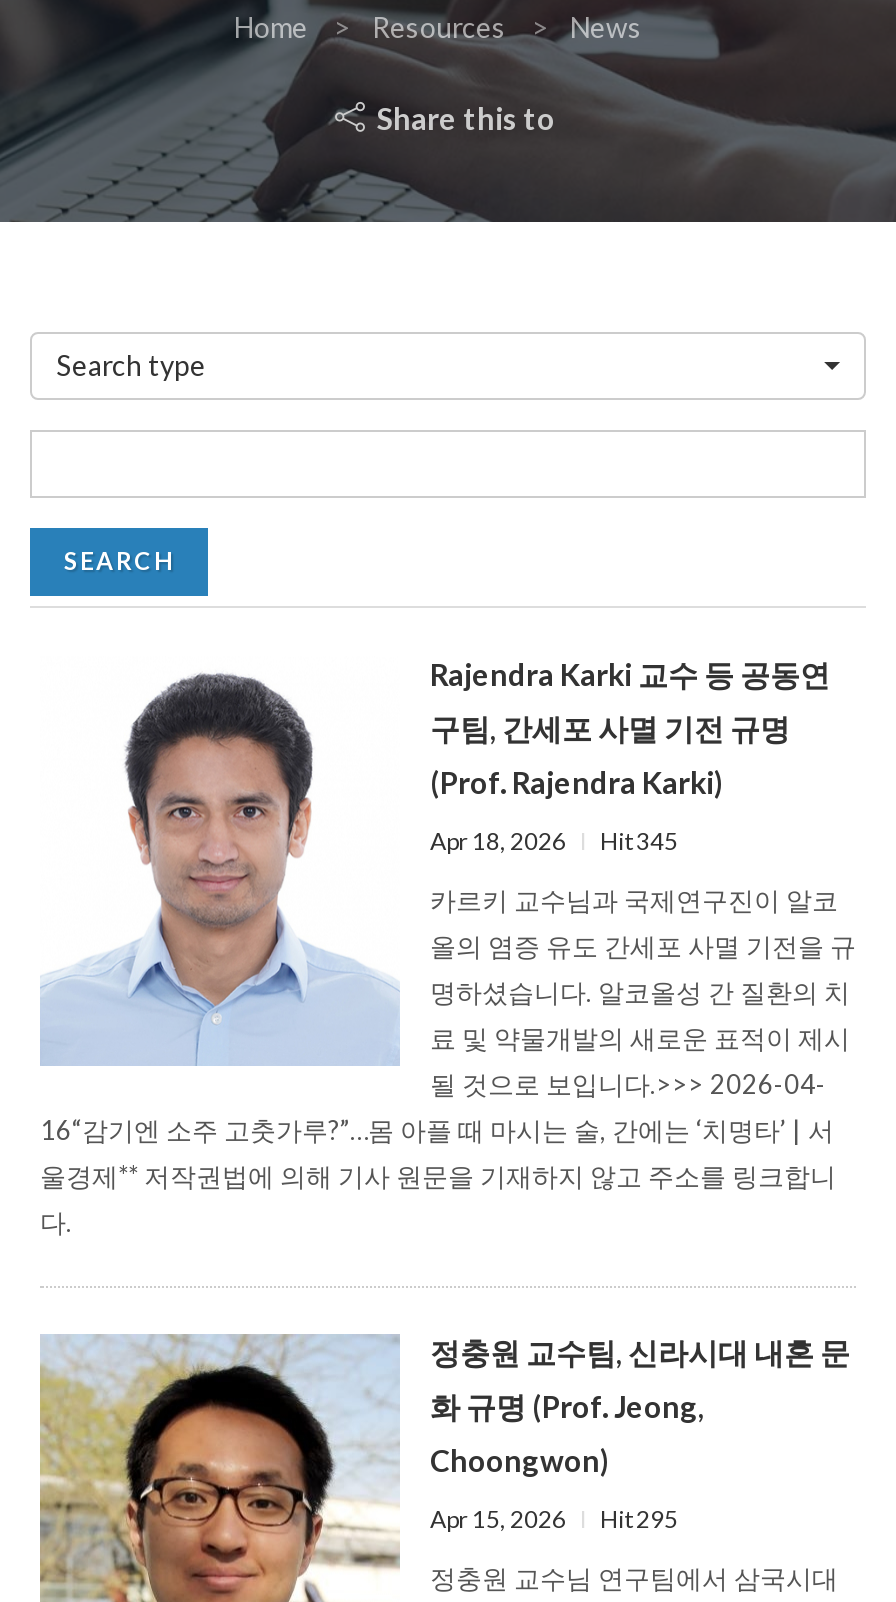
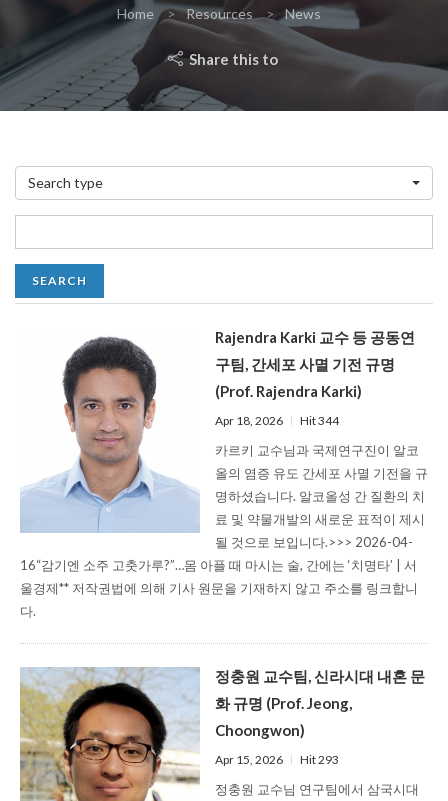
- Apr 18, 2026 l Hit 345
+ Apr 18, 2026 l Hit 344

- Apr 15, 2026 l Hit 295
+ Apr 15, 2026 l Hit 293
